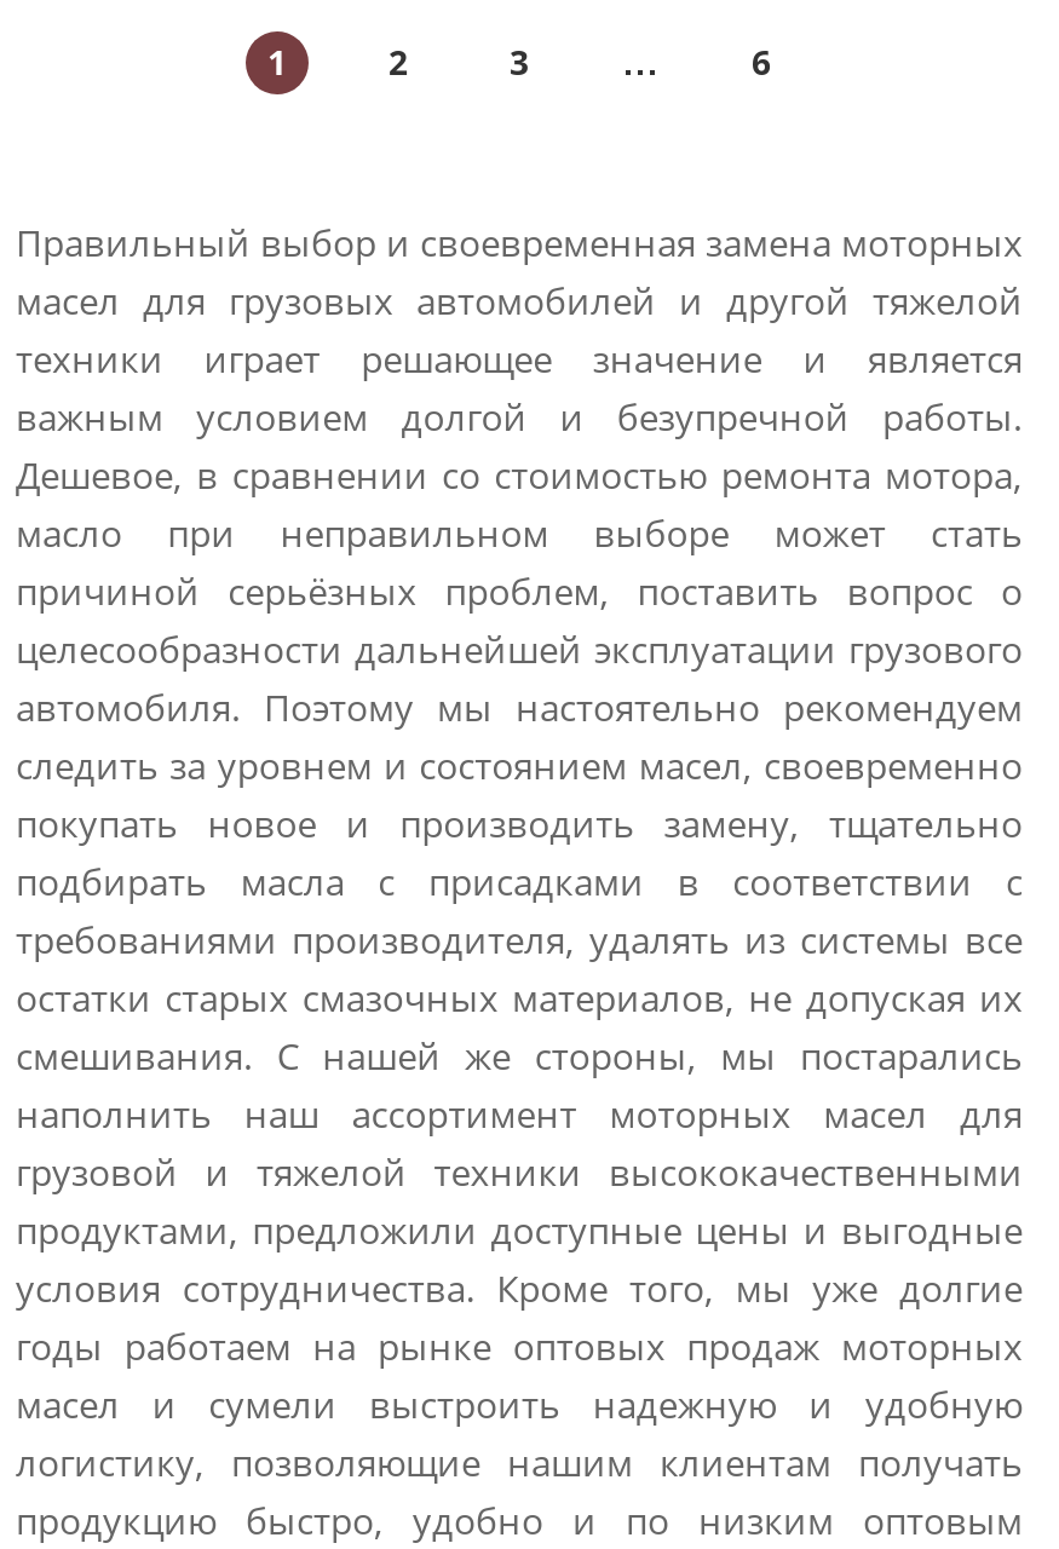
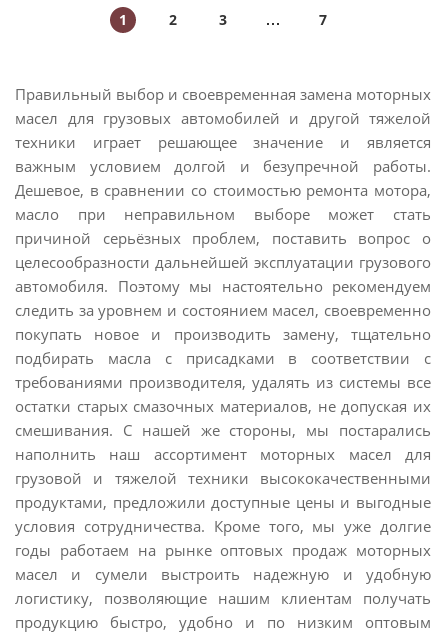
- 6
+ 7
